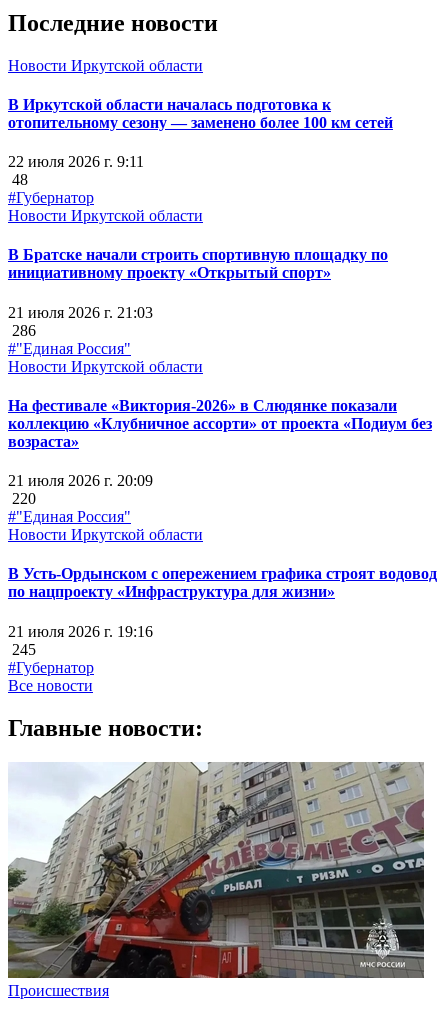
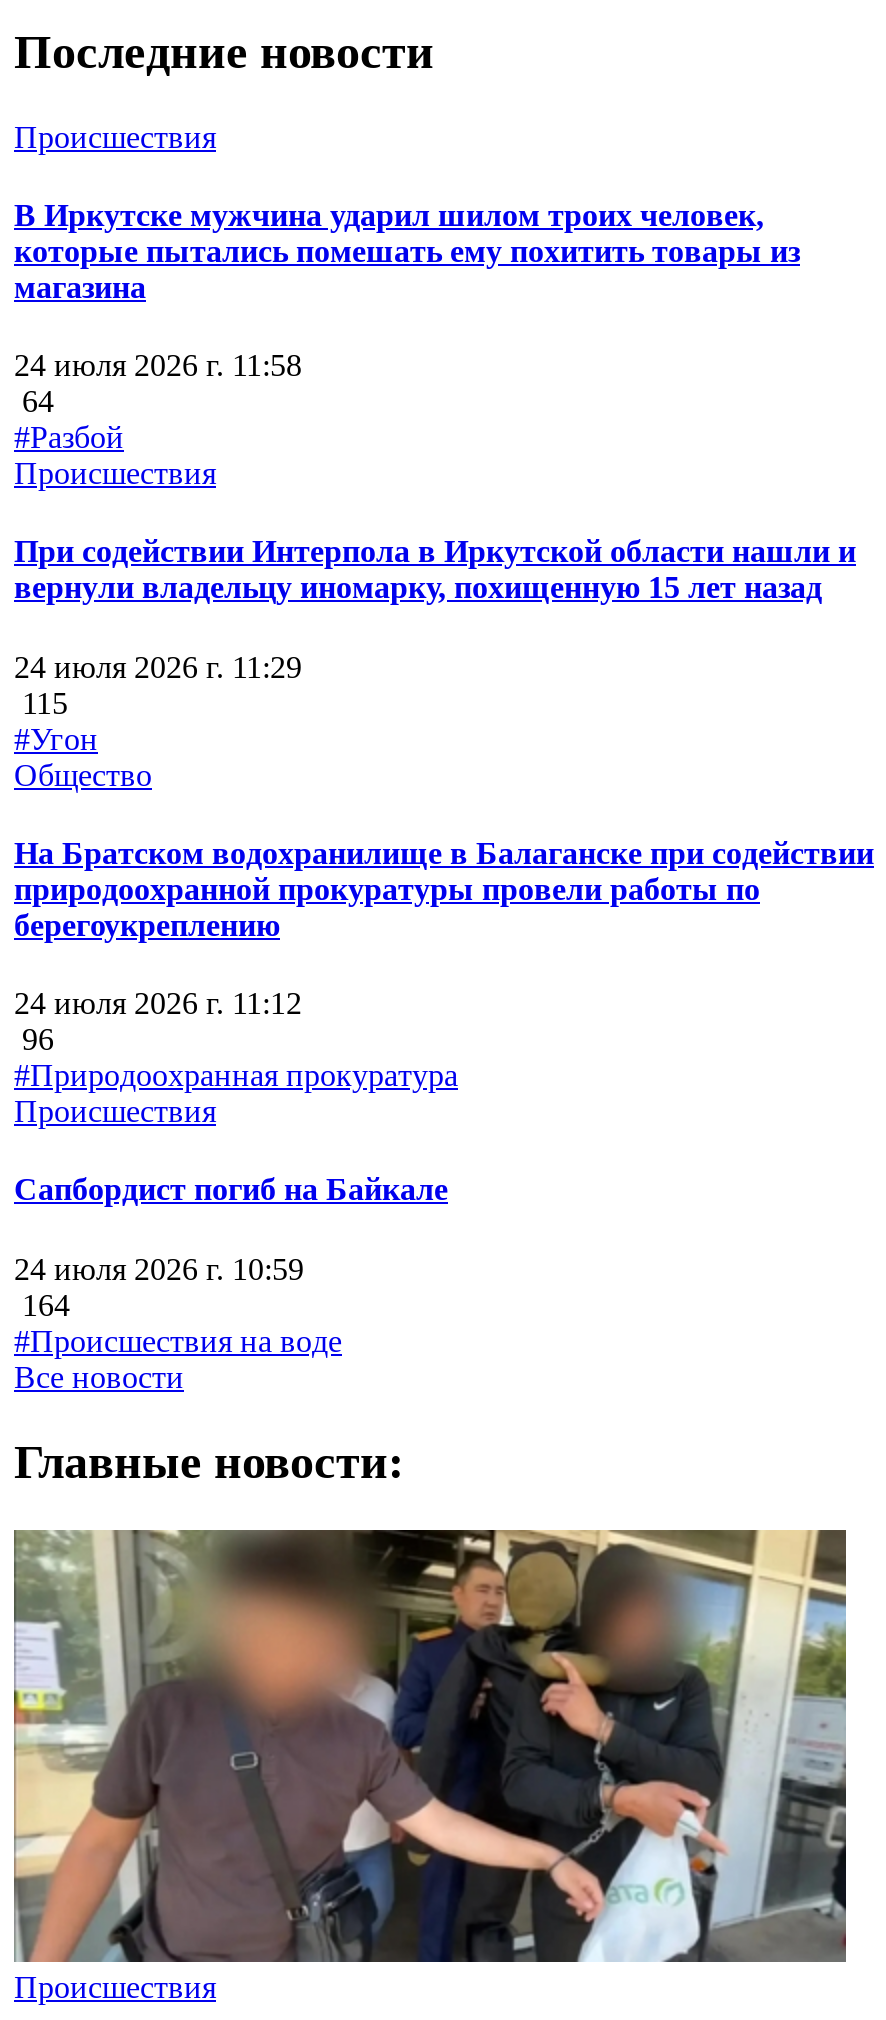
- Новости Иркутской области
+ Происшествия

- В Иркутской области началась подготовка к
- отопительному сезону — заменено более 100 км сетей
+ В Иркутске мужчина ударил шилом троих человек,
+ которые пытались помешать ему похитить товары из
+ магазина

- 22 июля 2026 г. 9:11
- 48
- #Губернатор
- Новости Иркутской области
+ 24 июля 2026 г. 11:58
+ 64
+ #Разбой
+ Происшествия

- В Братске начали строить спортивную площадку по
- инициативному проекту «Открытый спорт»
+ При содействии Интерпола в Иркутской области нашли и
+ вернули владельцу иномарку, похищенную 15 лет назад

- 21 июля 2026 г. 21:03
- 286
- #"Единая Россия"
- Новости Иркутской области
+ 24 июля 2026 г. 11:29
+ 115
+ #Угон
+ Общество

- На фестивале «Виктория-2026» в Слюдянке показали
- коллекцию «Клубничное ассорти» от проекта «Подиум без
- возраста»
+ На Братском водохранилище в Балаганске при содействии
+ природоохранной прокуратуры провели работы по
+ берегоукреплению

- 21 июля 2026 г. 20:09
- 220
- #"Единая Россия"
- Новости Иркутской области
+ 24 июля 2026 г. 11:12
+ 96
+ #Природоохранная прокуратура
+ Происшествия

- В Усть-Ордынском с опережением графика строят водовод
- по нацпроекту «Инфраструктура для жизни»
+ Сапбордист погиб на Байкале

- 21 июля 2026 г. 19:16
- 245
- #Губернатор
+ 24 июля 2026 г. 10:59
+ 164
+ #Происшествия на воде

- [image]
+ [image]
